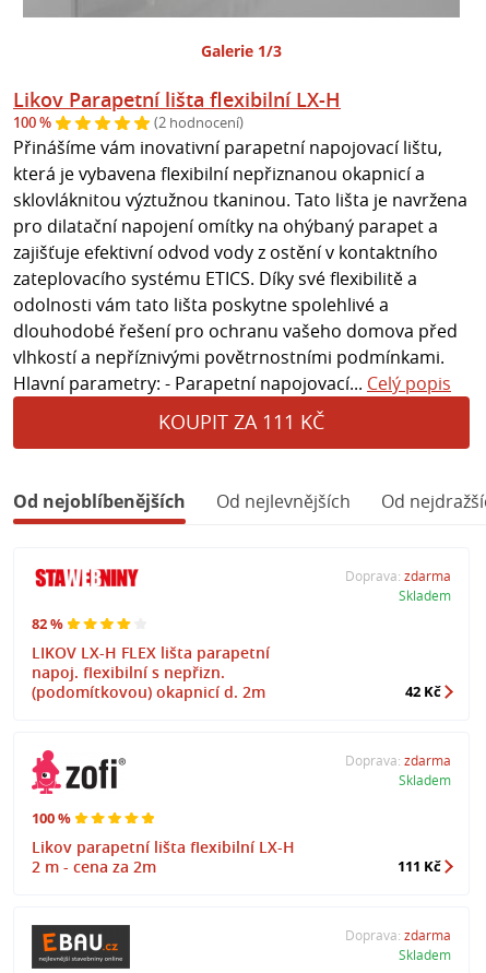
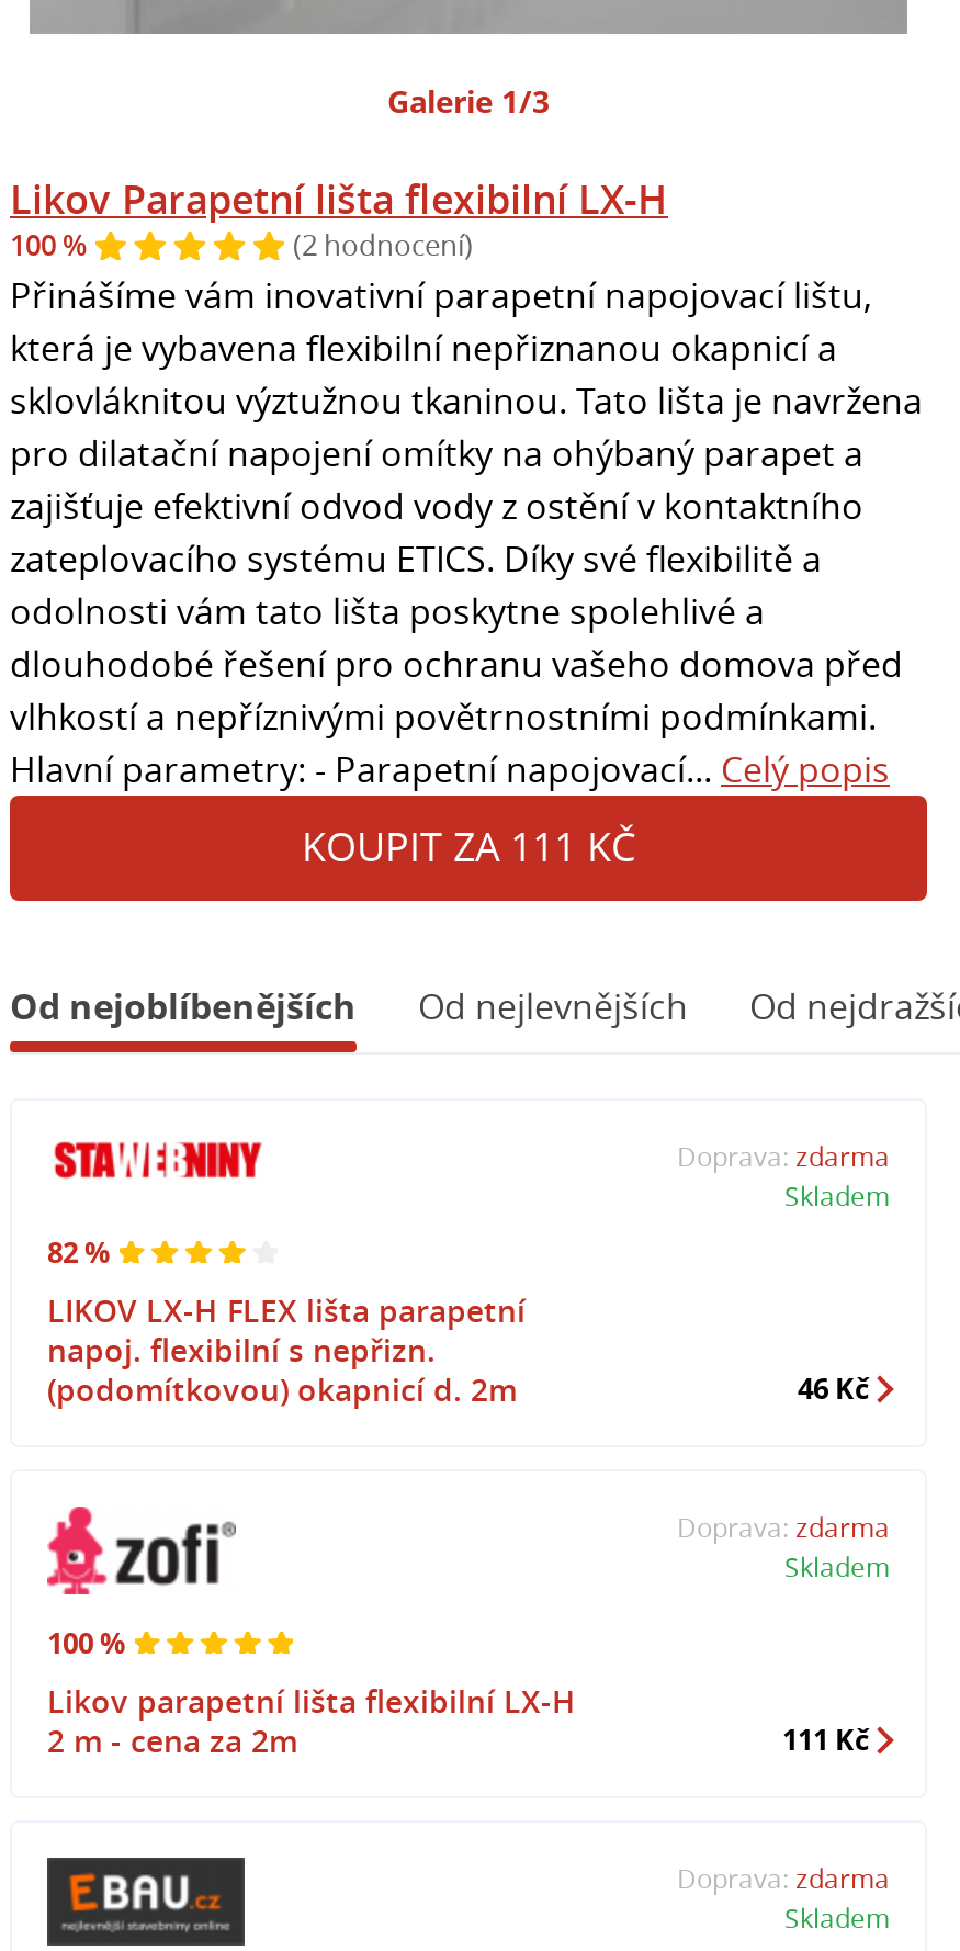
- 42 Kč
+ 46 Kč
